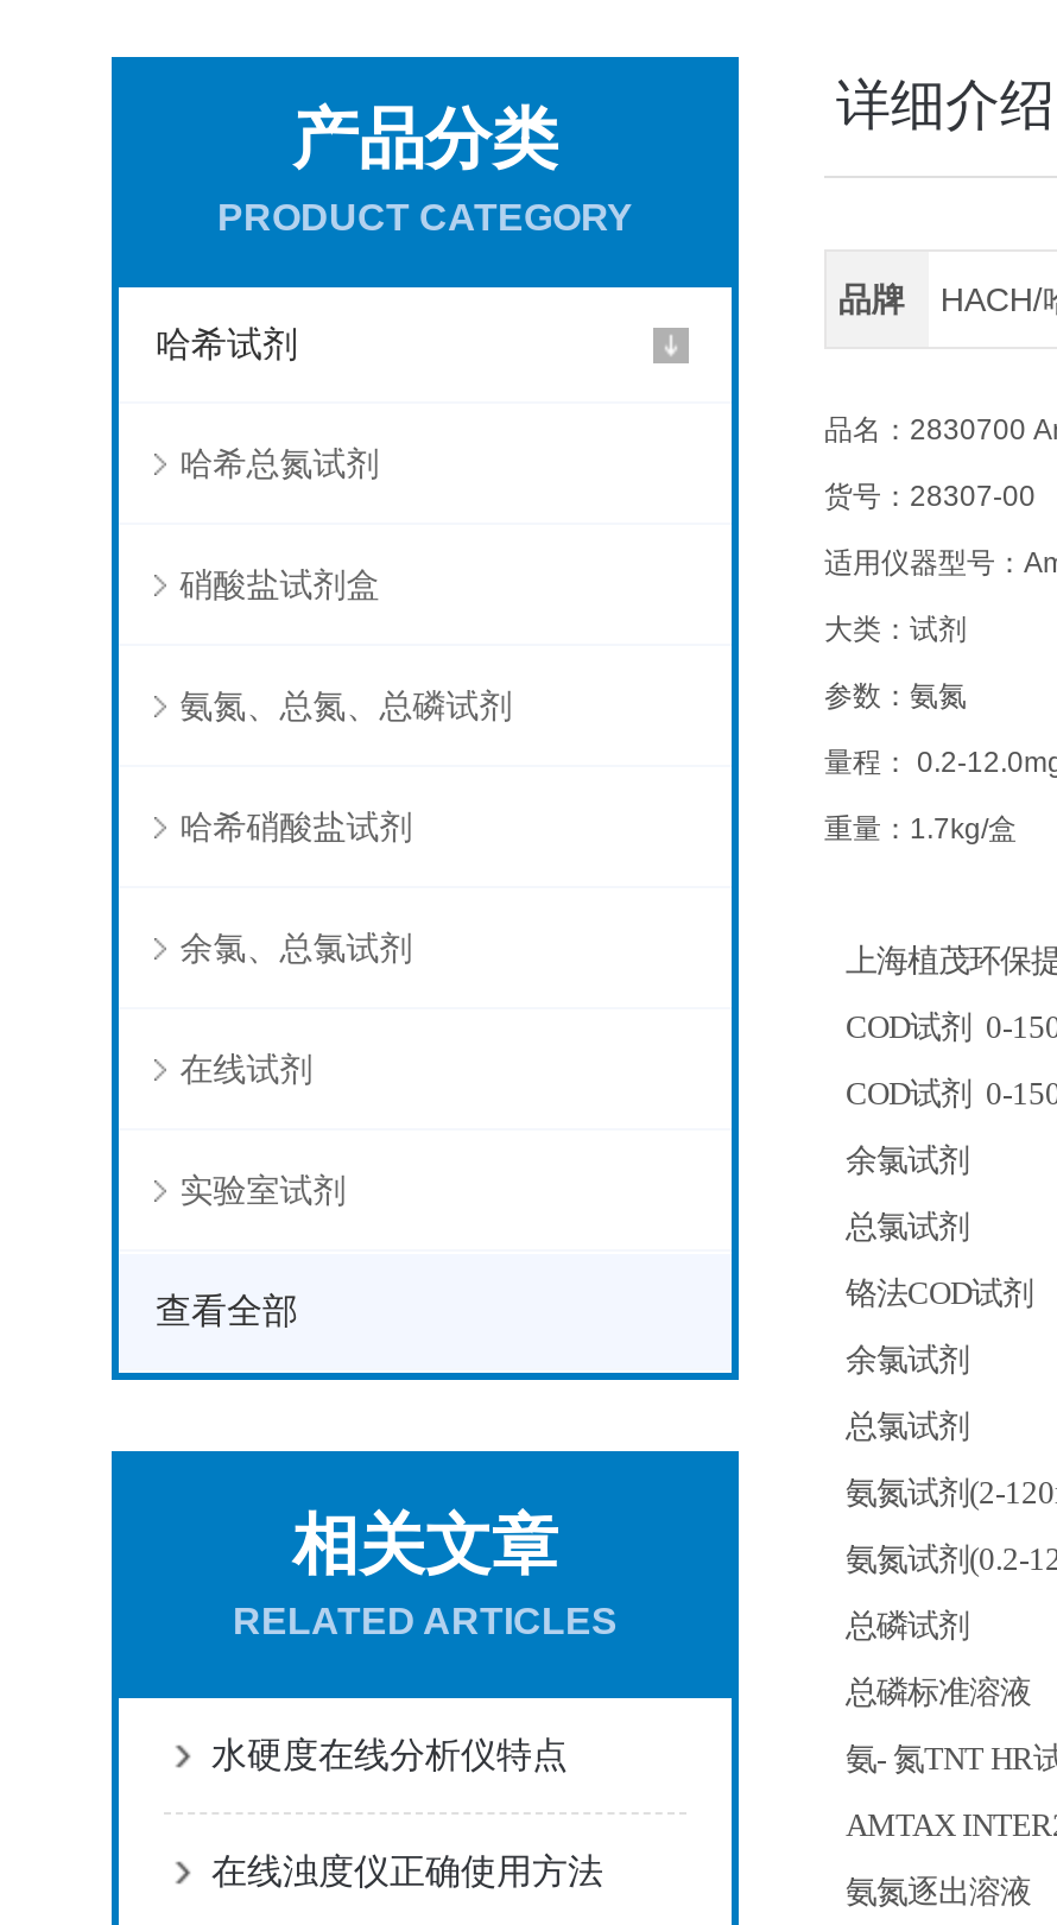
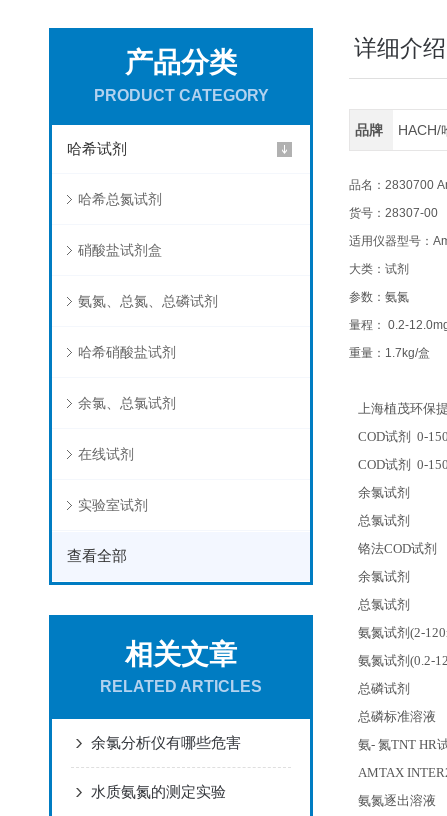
- 水硬度在线分析仪特点
+ 余氯分析仪有哪些危害

- 在线浊度仪正确使用方法
+ 水质氨氮的测定实验
